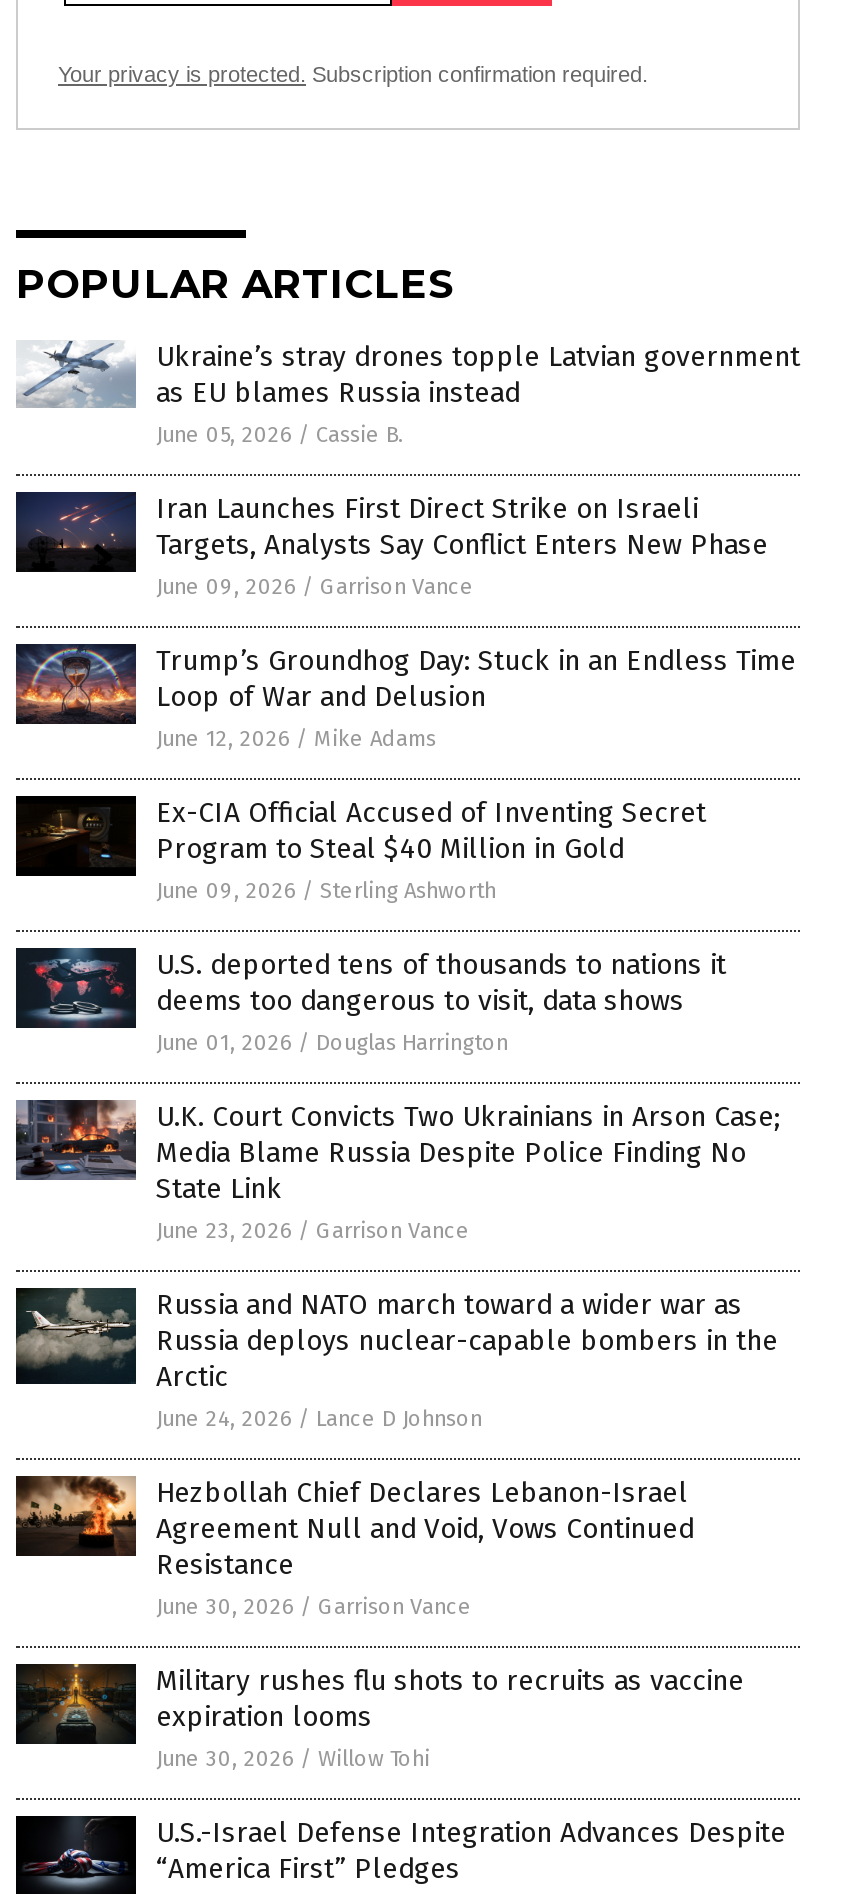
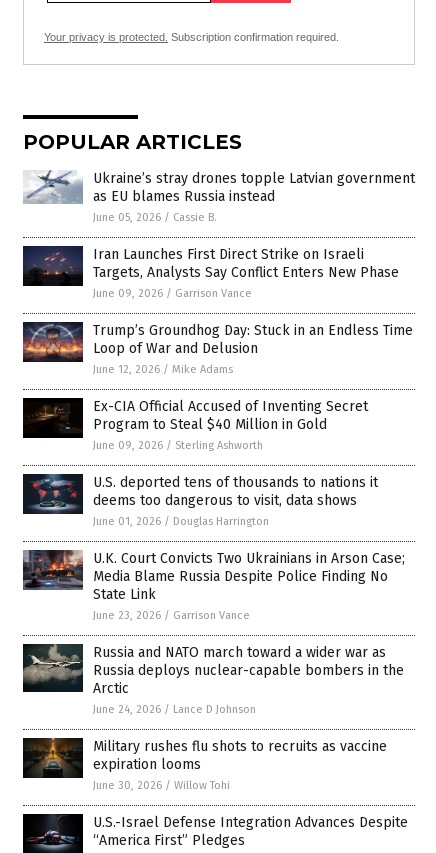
- [image]
- Hezbollah Chief Declares Lebanon-Israel
- Agreement Null and Void, Vows Continued
- Resistance
- June 30, 2026 / Garrison Vance
